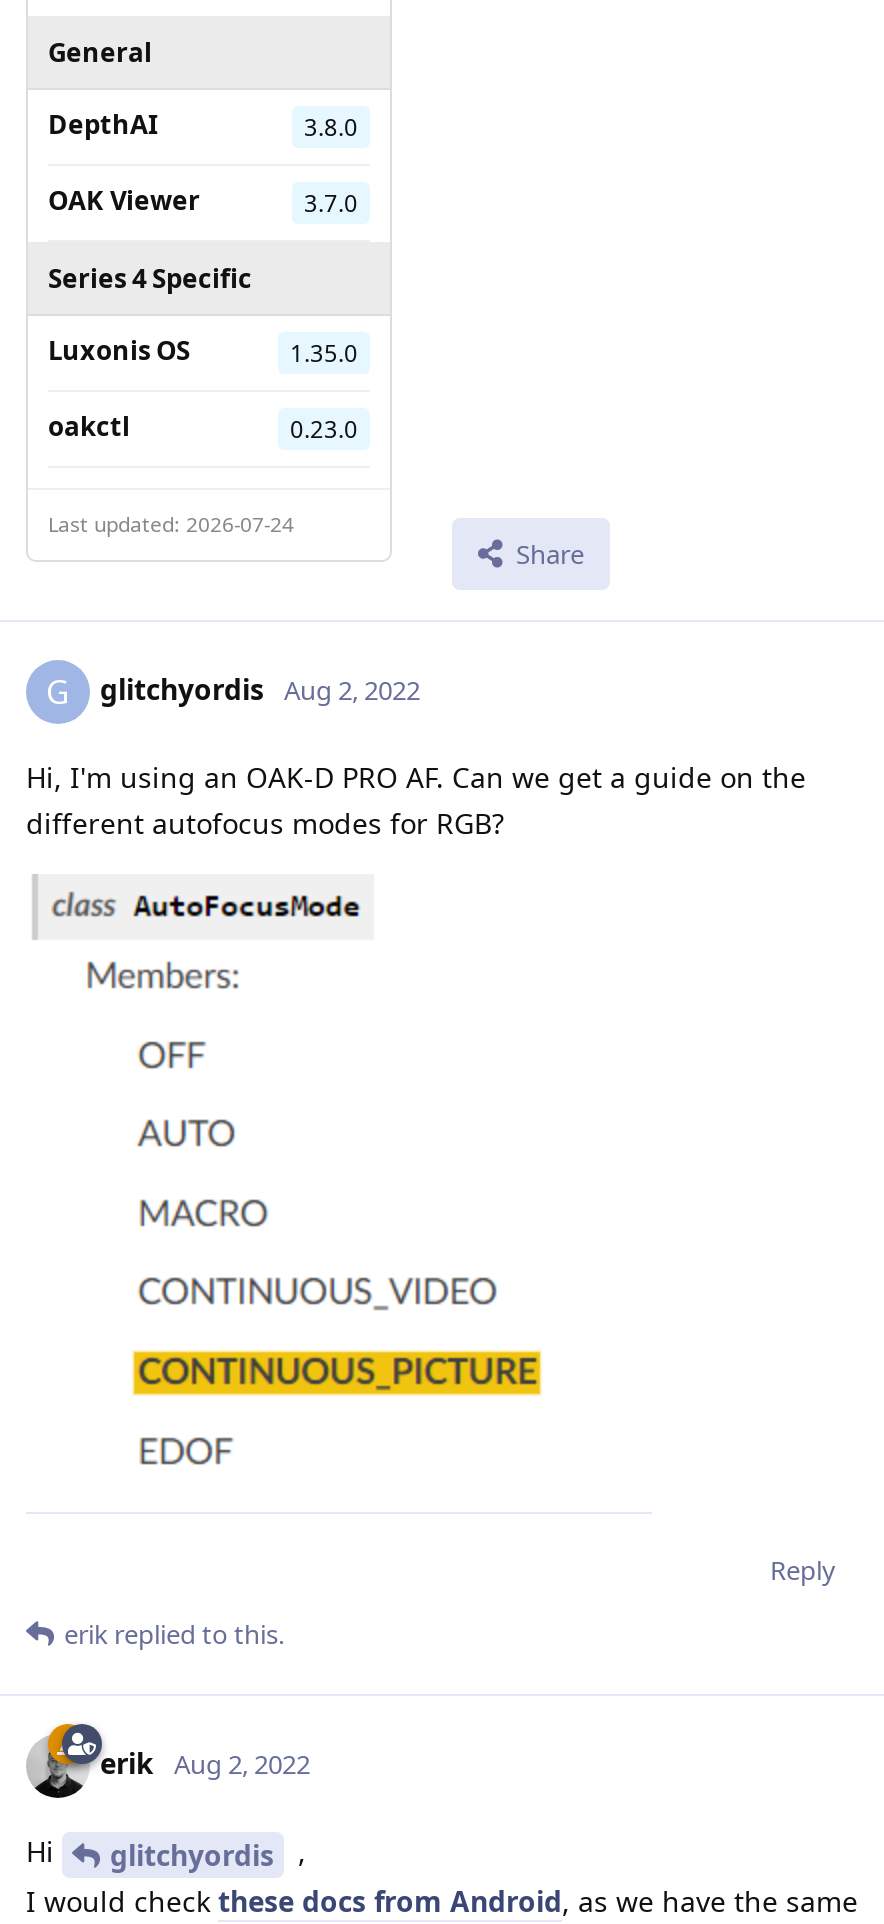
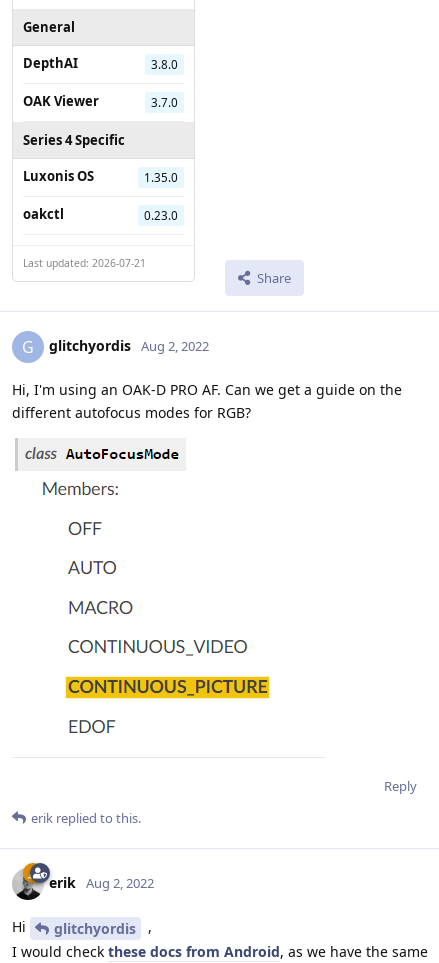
- Last updated: 2026-07-24
+ Last updated: 2026-07-21
